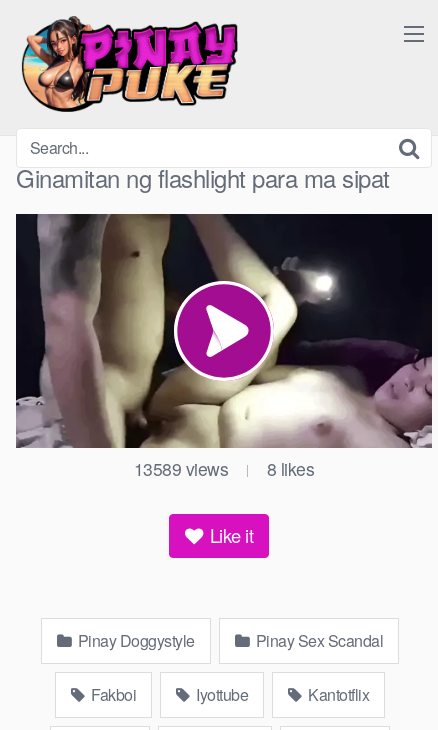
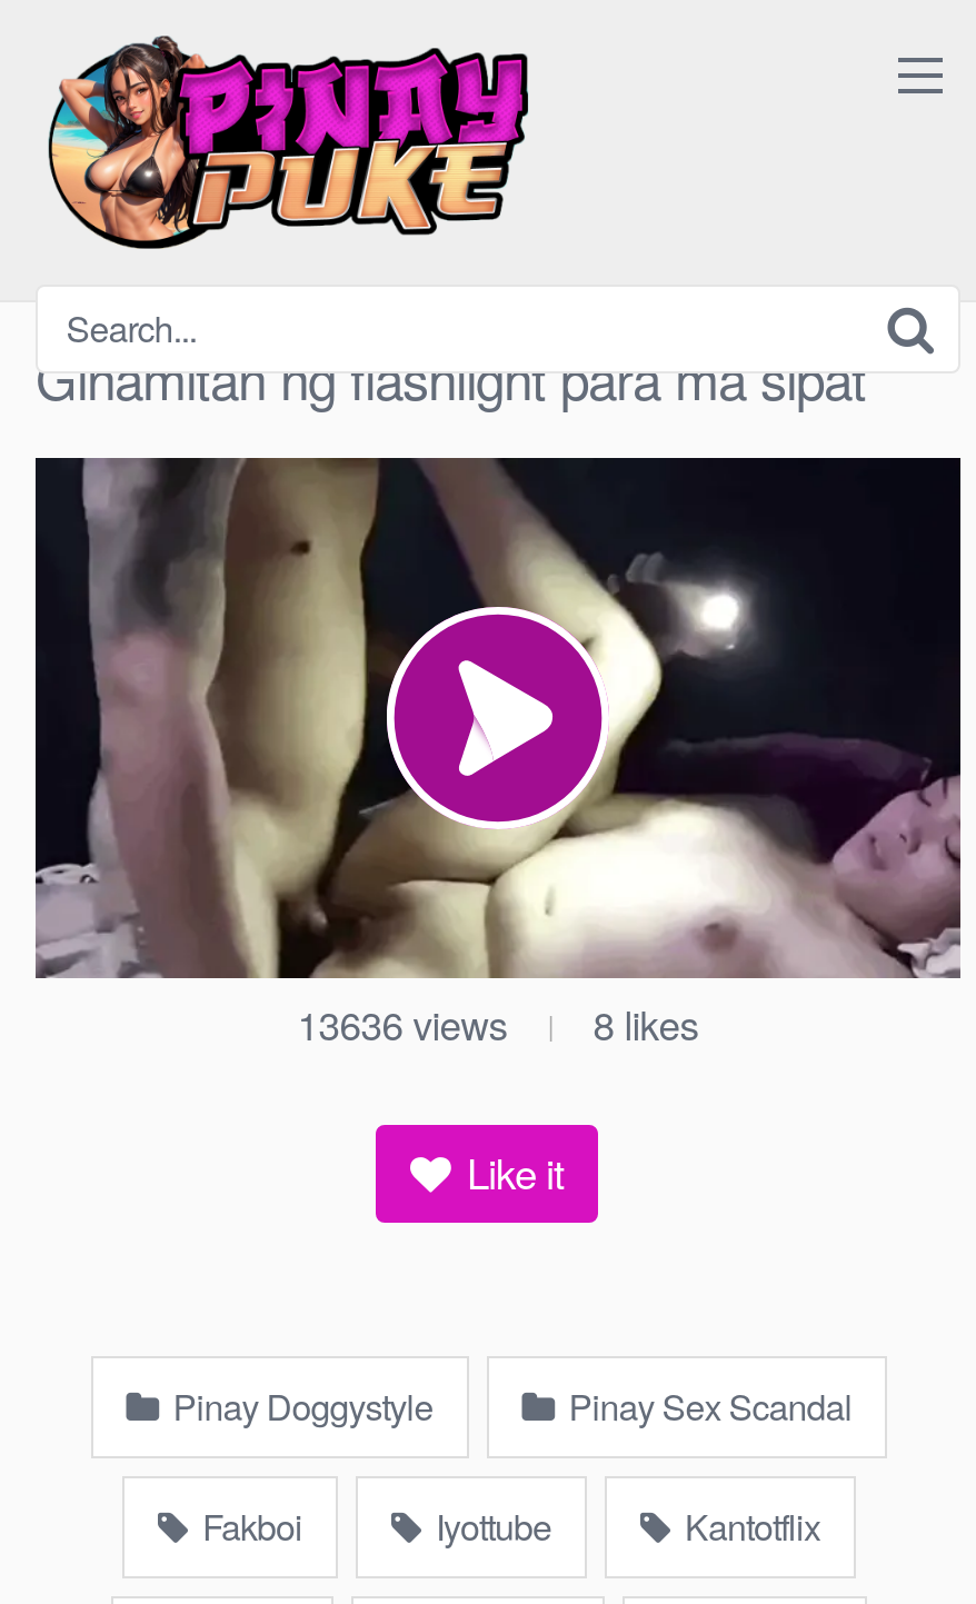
- 13589 views
+ 13636 views
